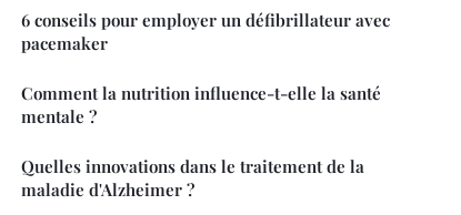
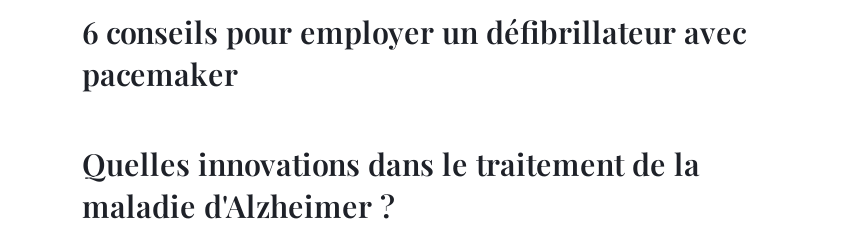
- Comment la nutrition influence-t-elle la santé
- mentale ?
